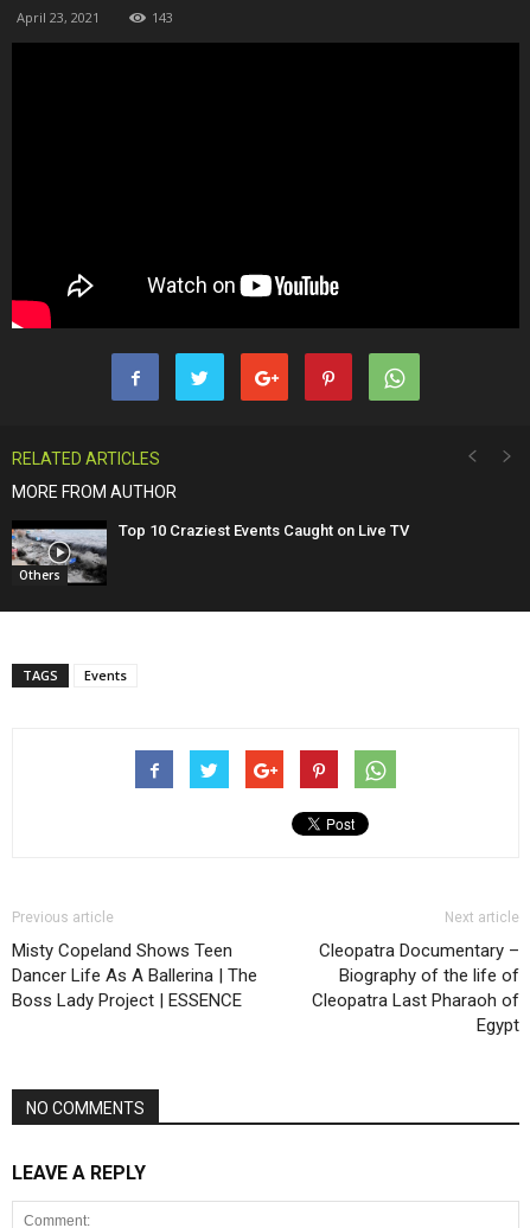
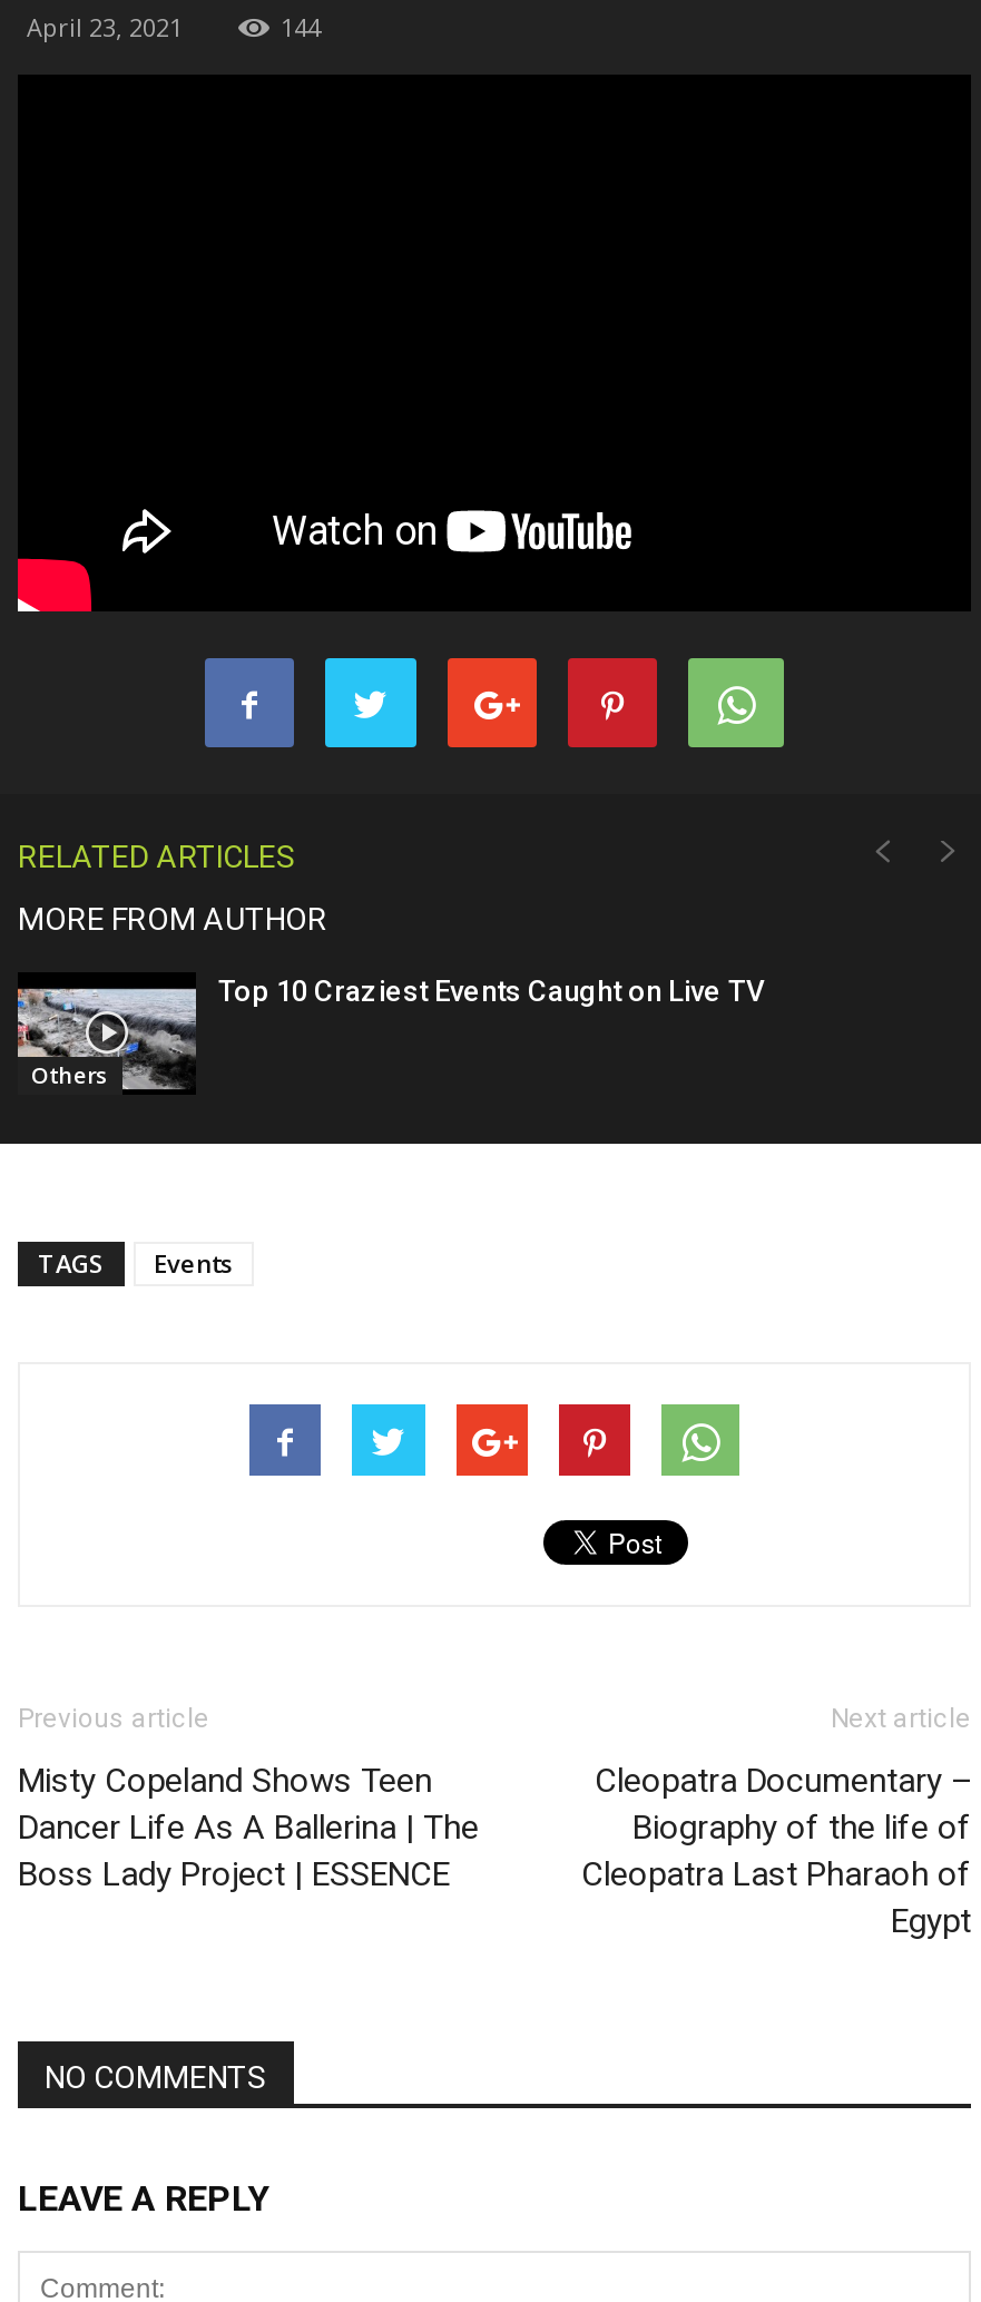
- 143
+ 144
